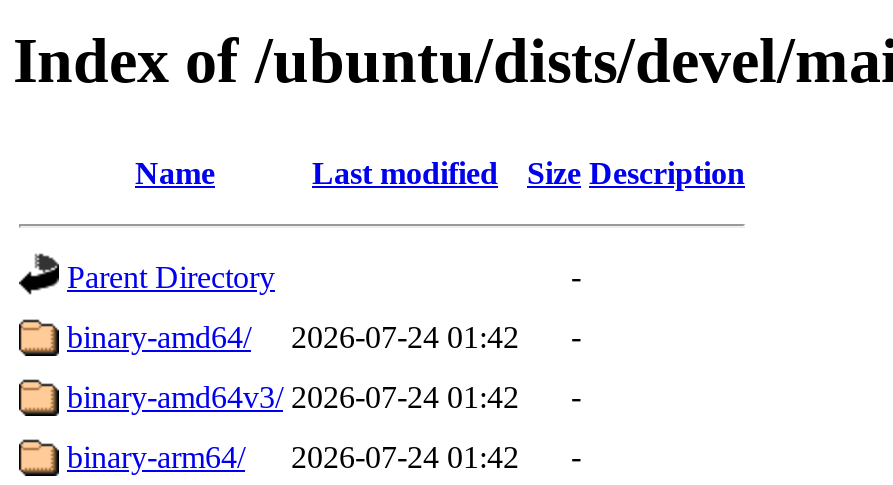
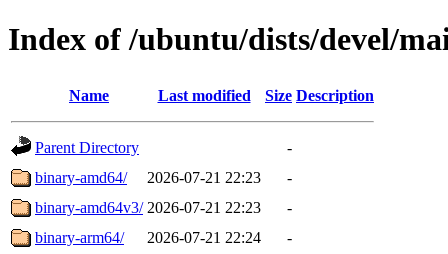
- 2026-07-24 01:42
+ 2026-07-21 22:23

- binary-amd64v3/ 2026-07-24 01:42
+ binary-amd64v3/ 2026-07-21 22:23

- 2026-07-24 01:42
+ 2026-07-21 22:24
